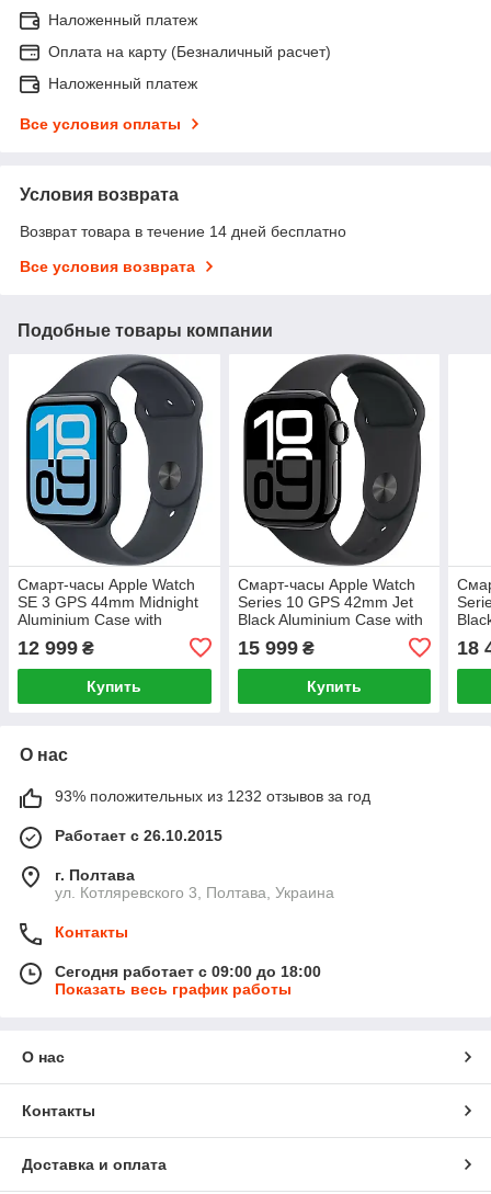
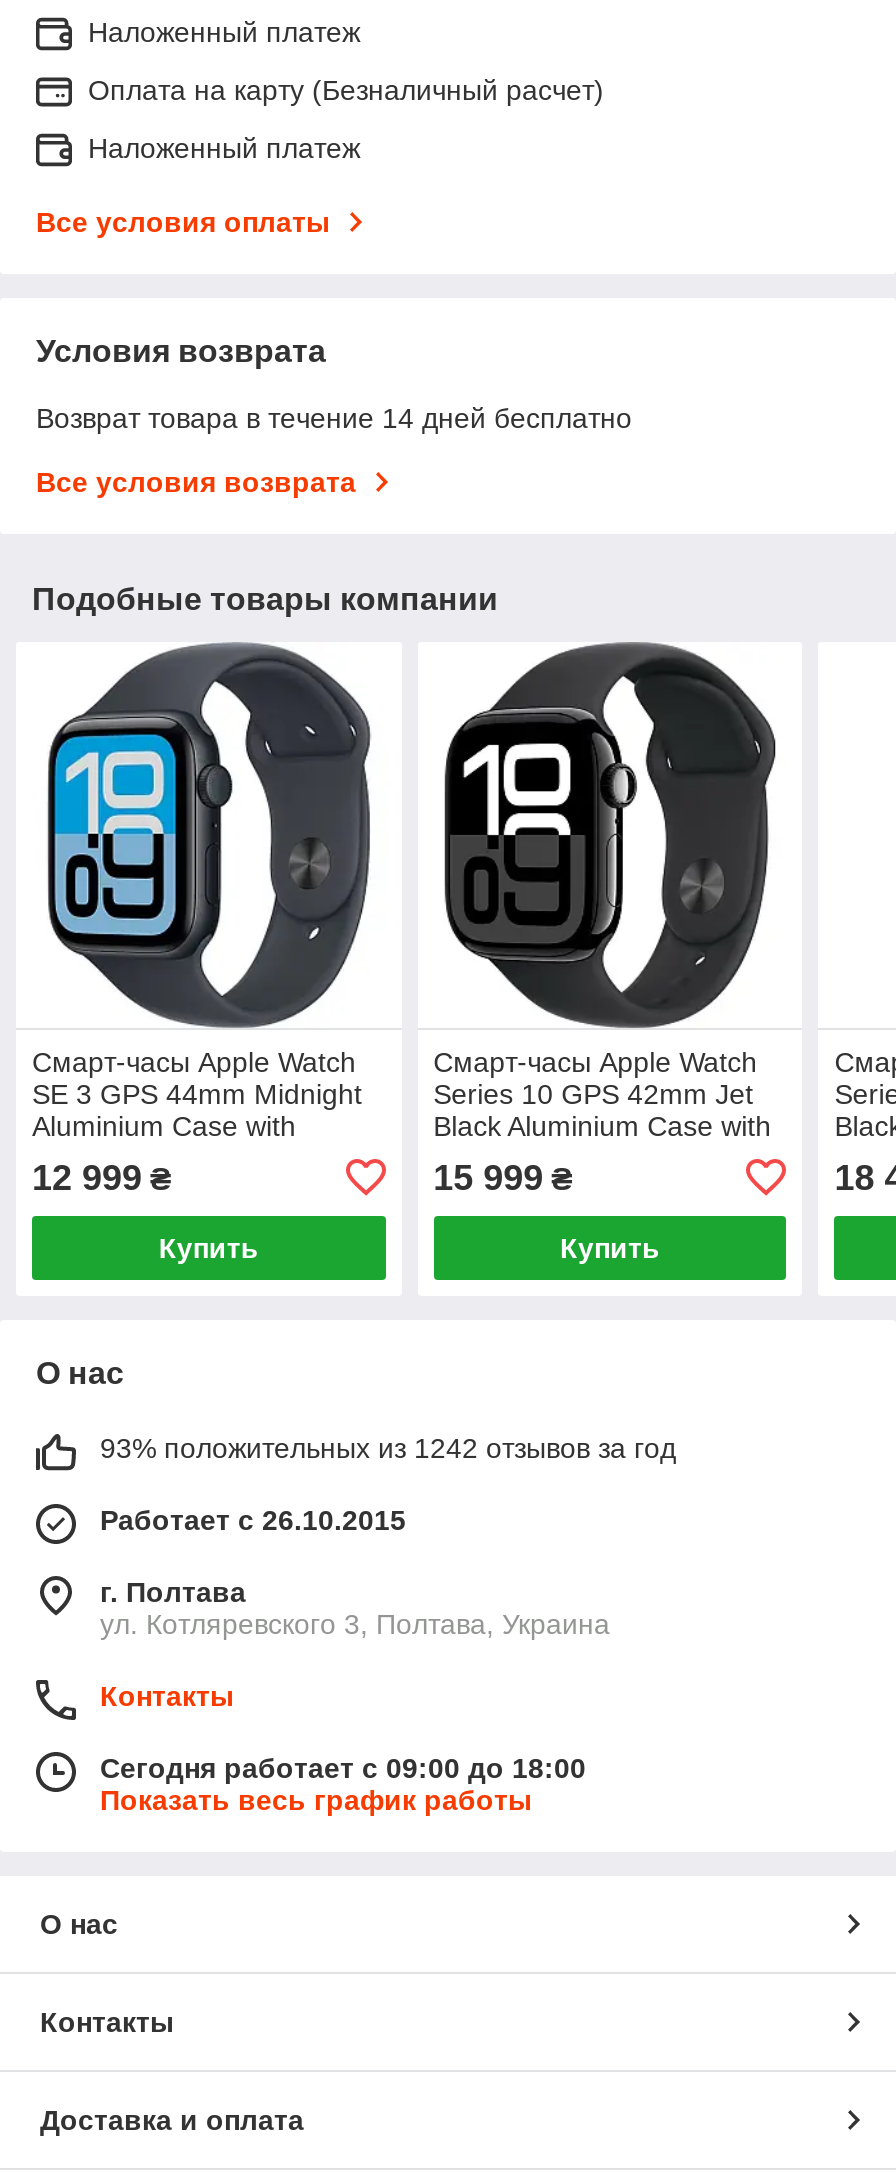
- 93% положительных из 1232 отзывов за год
+ 93% положительных из 1242 отзывов за год
